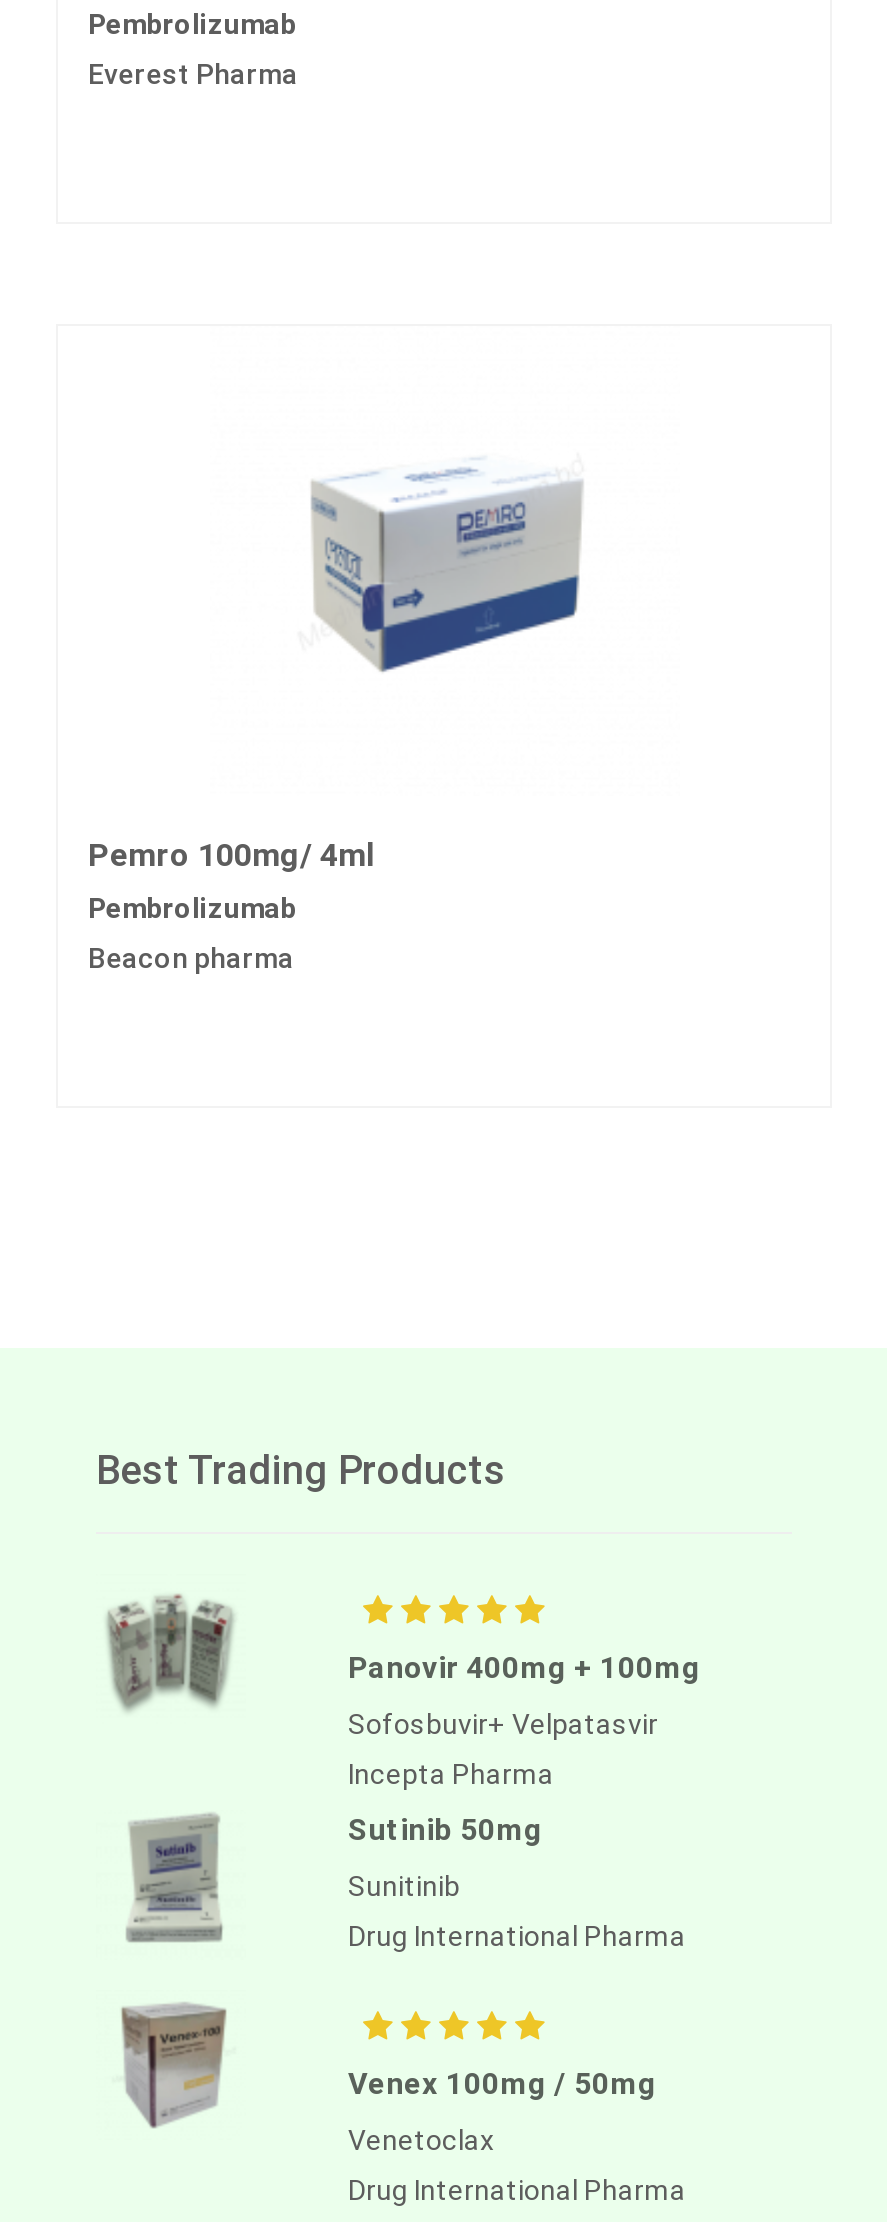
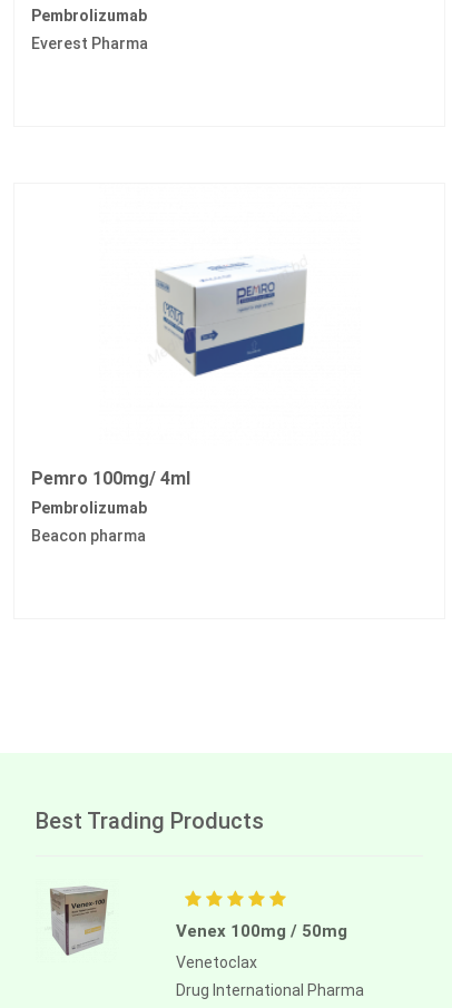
- [image]

- Panovir 400mg + 100mg
- Sofosbuvir+ Velpatasvir
- Incepta Pharma
- Sutinib 50mg
- Sunitinib
- Drug International Pharma

- [image]
